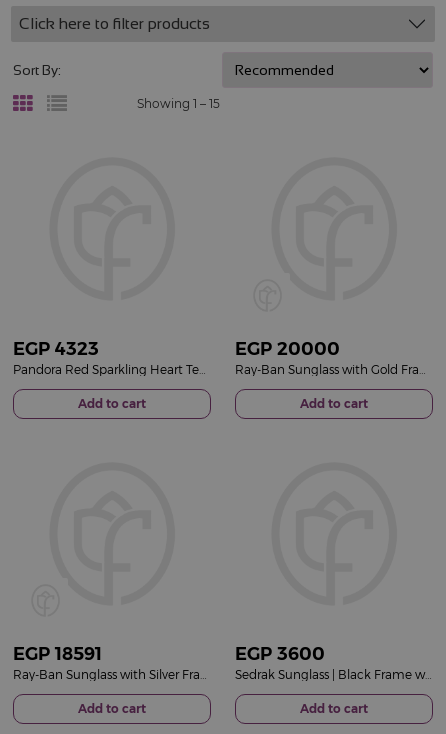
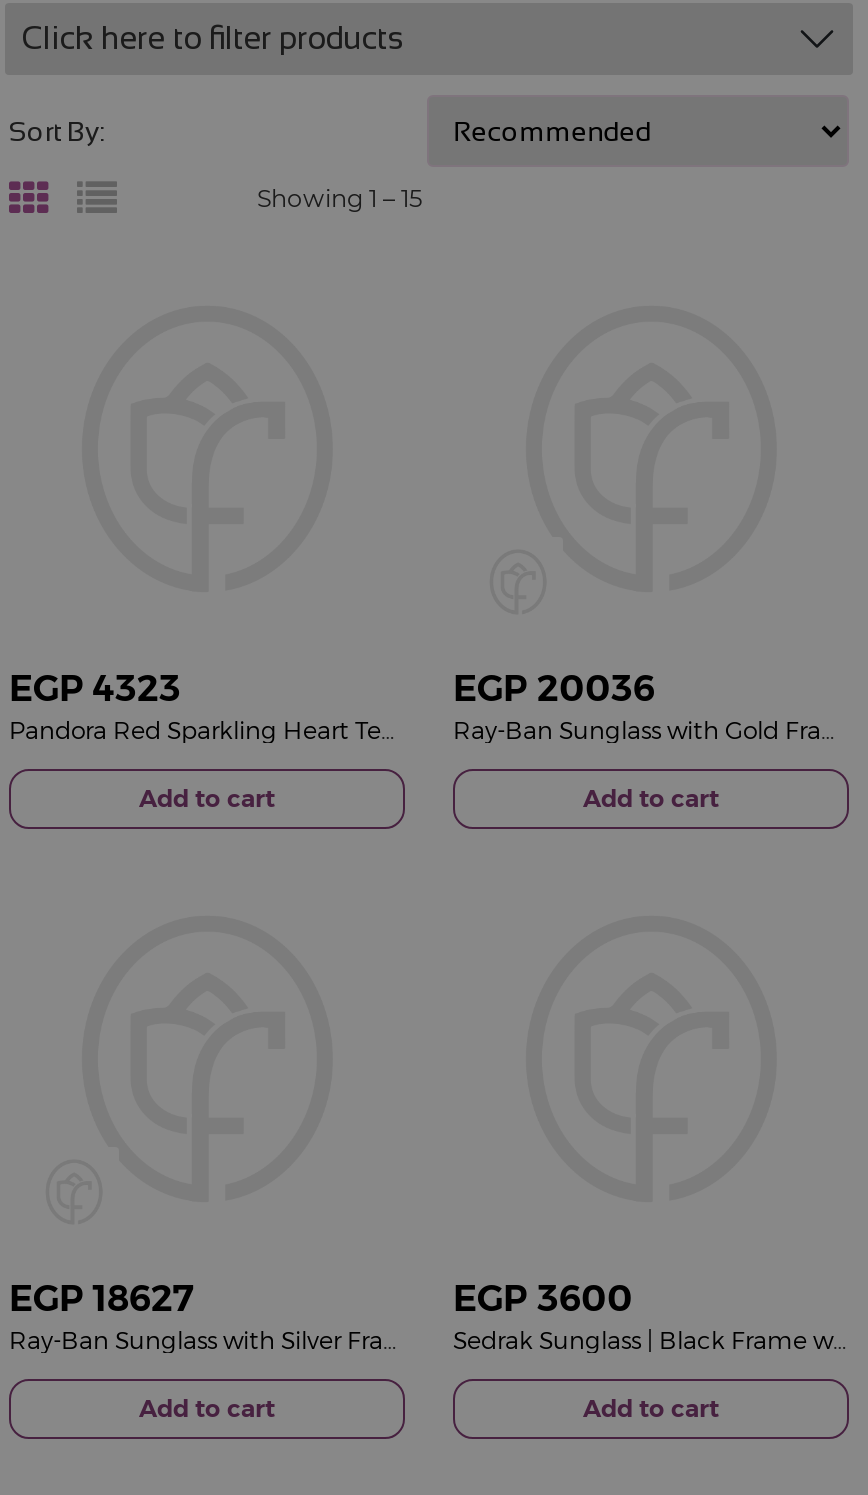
- EGP 20000
+ EGP 20036

- EGP 18591
+ EGP 18627
